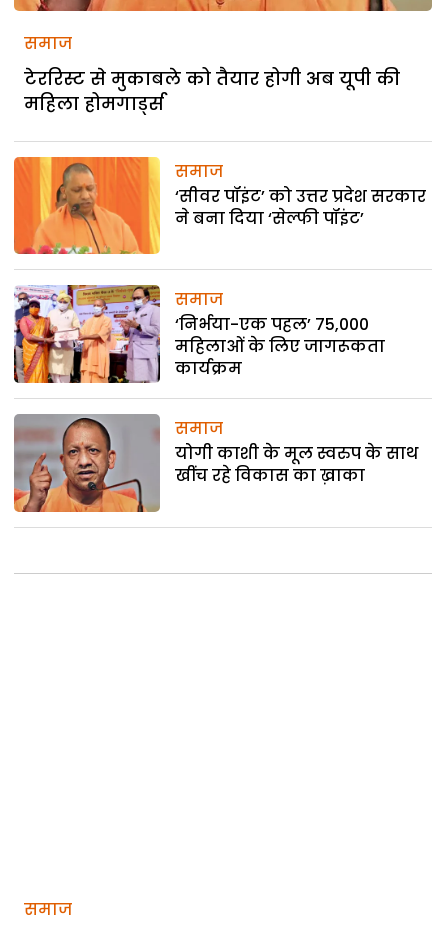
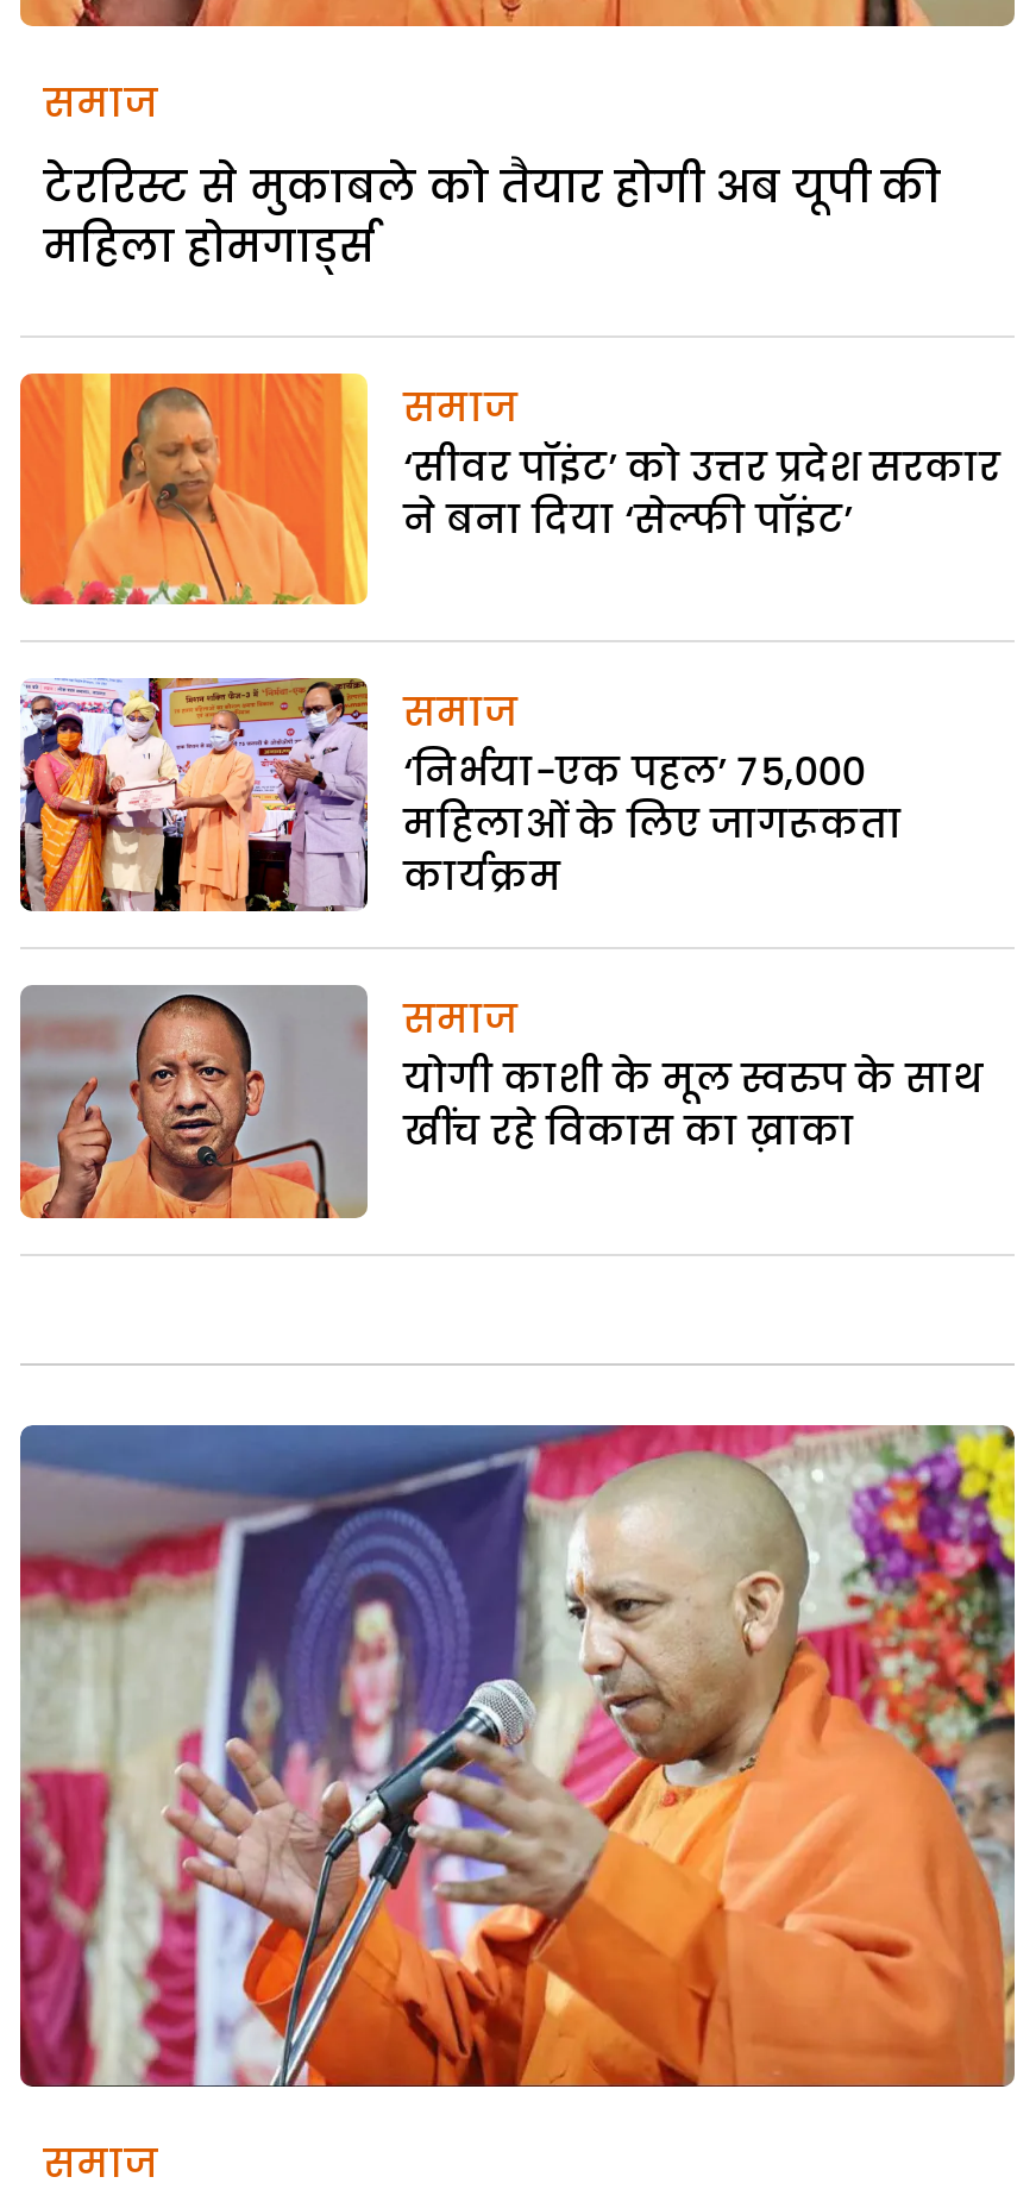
+ [image]
